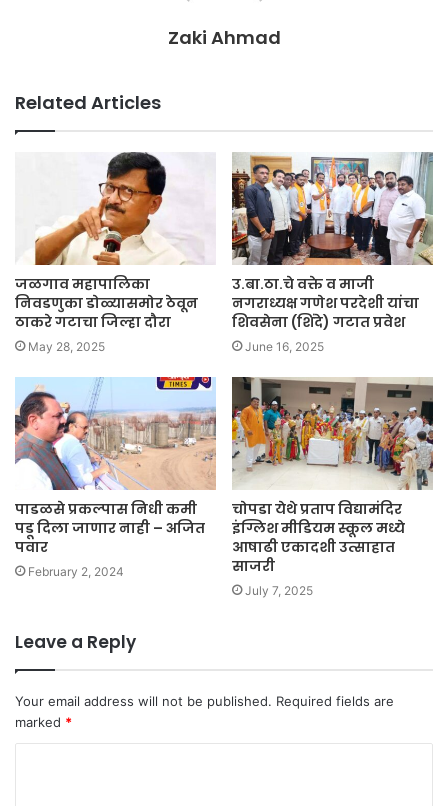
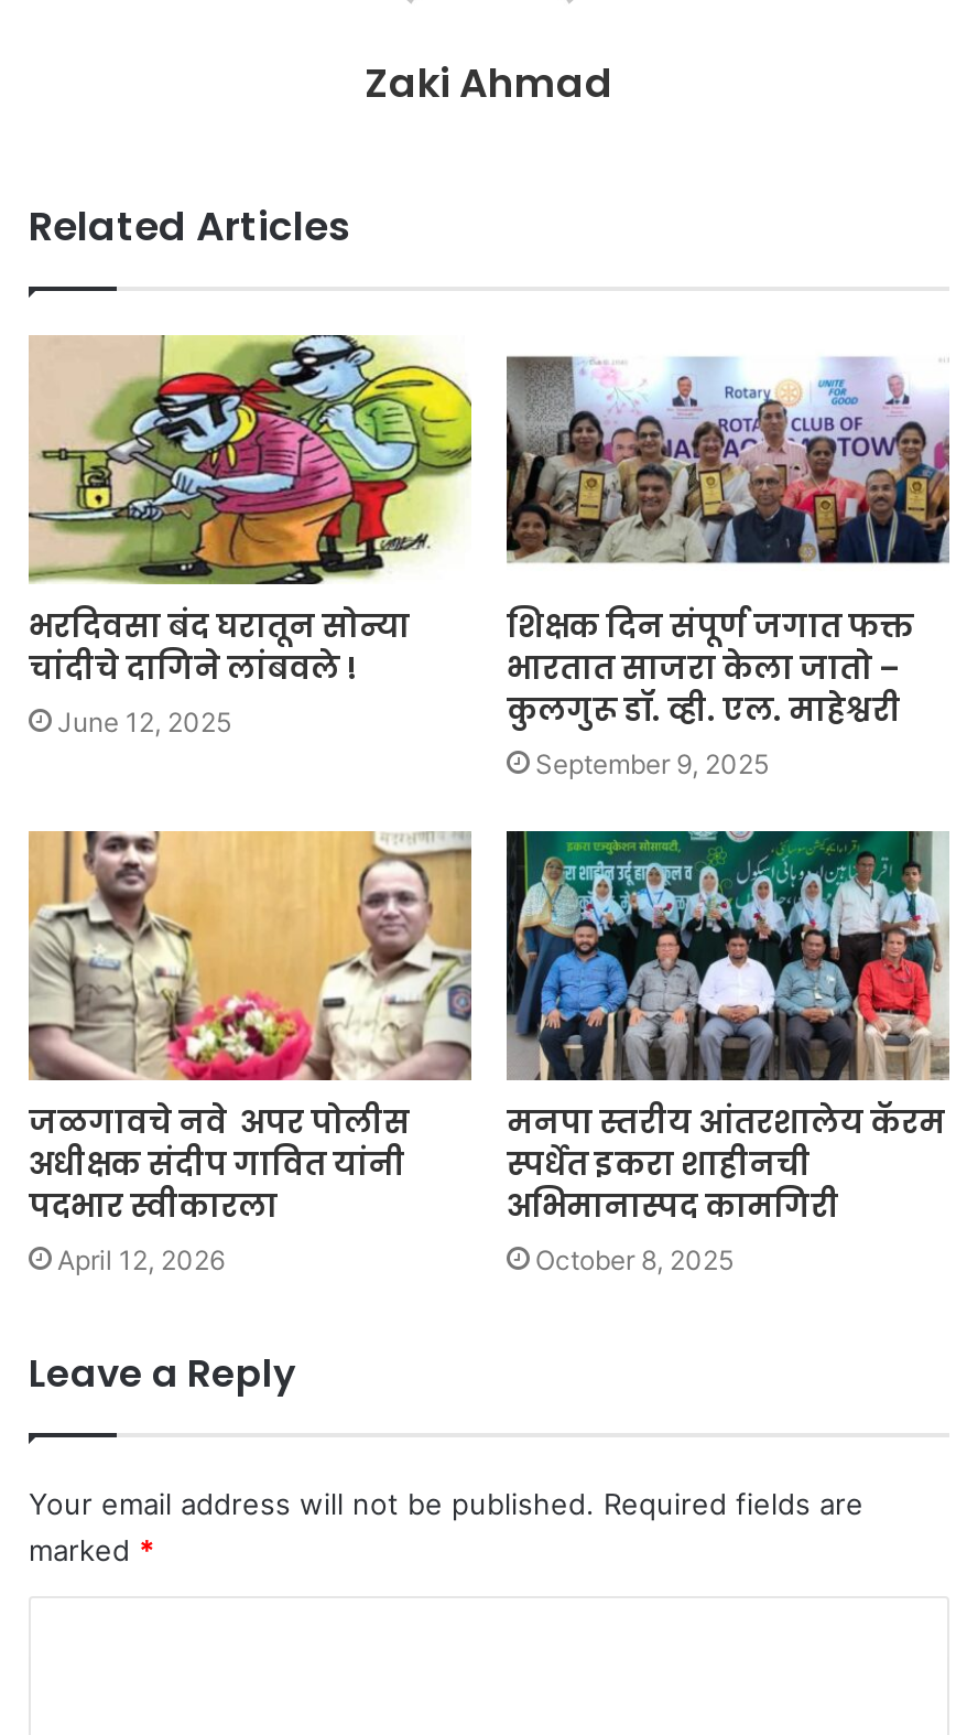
- [image]
- जळगाव महापालिका
- निवडणुका डोळ्यासमोर ठेवून
- ठाकरे गटाचा जिल्हा दौरा
- May 28, 2025
+ [image]
+ भरदिवसा बंद घरातून सोन्या
+ चांदीचे दागिने लांबवले !
+ June 12, 2025

- [image]
- उ.बा.ठा.चे वक्ते व माजी
- नगराध्यक्ष गणेश परदेशी यांचा
- शिवसेना (शिंदे) गटात प्रवेश
- June 16, 2025
+ [image]
+ शिक्षक दिन संपूर्ण जगात फक्त
+ भारतात साजरा केला जातो –
+ कुलगुरू डॉ. व्ही. एल. माहेश्वरी
+ September 9, 2025

- [image]
- पाडळसे प्रकल्पास निधी कमी
- पडू दिला जाणार नाही – अजित
- पवार
- February 2, 2024
+ [image]
+ जळगावचे नवे अपर पोलीस
+ अधीक्षक संदीप गावित यांनी
+ पदभार स्वीकारला
+ April 12, 2026

- [image]
- चोपडा येथे प्रताप विद्यामंदिर
- इंग्लिश मीडियम स्कूल मध्ये
- आषाढी एकादशी उत्साहात
- साजरी
- July 7, 2025
+ [image]
+ मनपा स्तरीय आंतरशालेय कॅरम
+ स्पर्धेत इकरा शाहीनची
+ अभिमानास्पद कामगिरी
+ October 8, 2025
